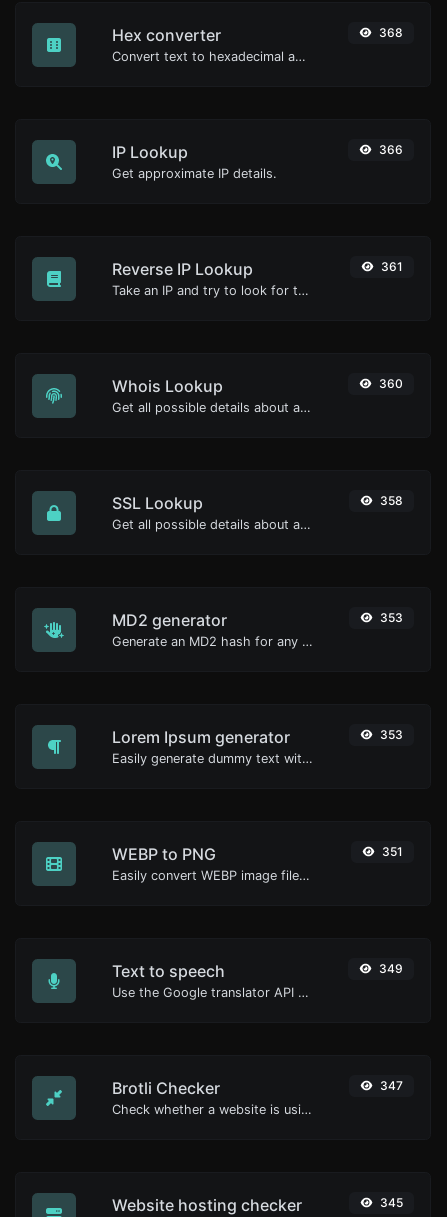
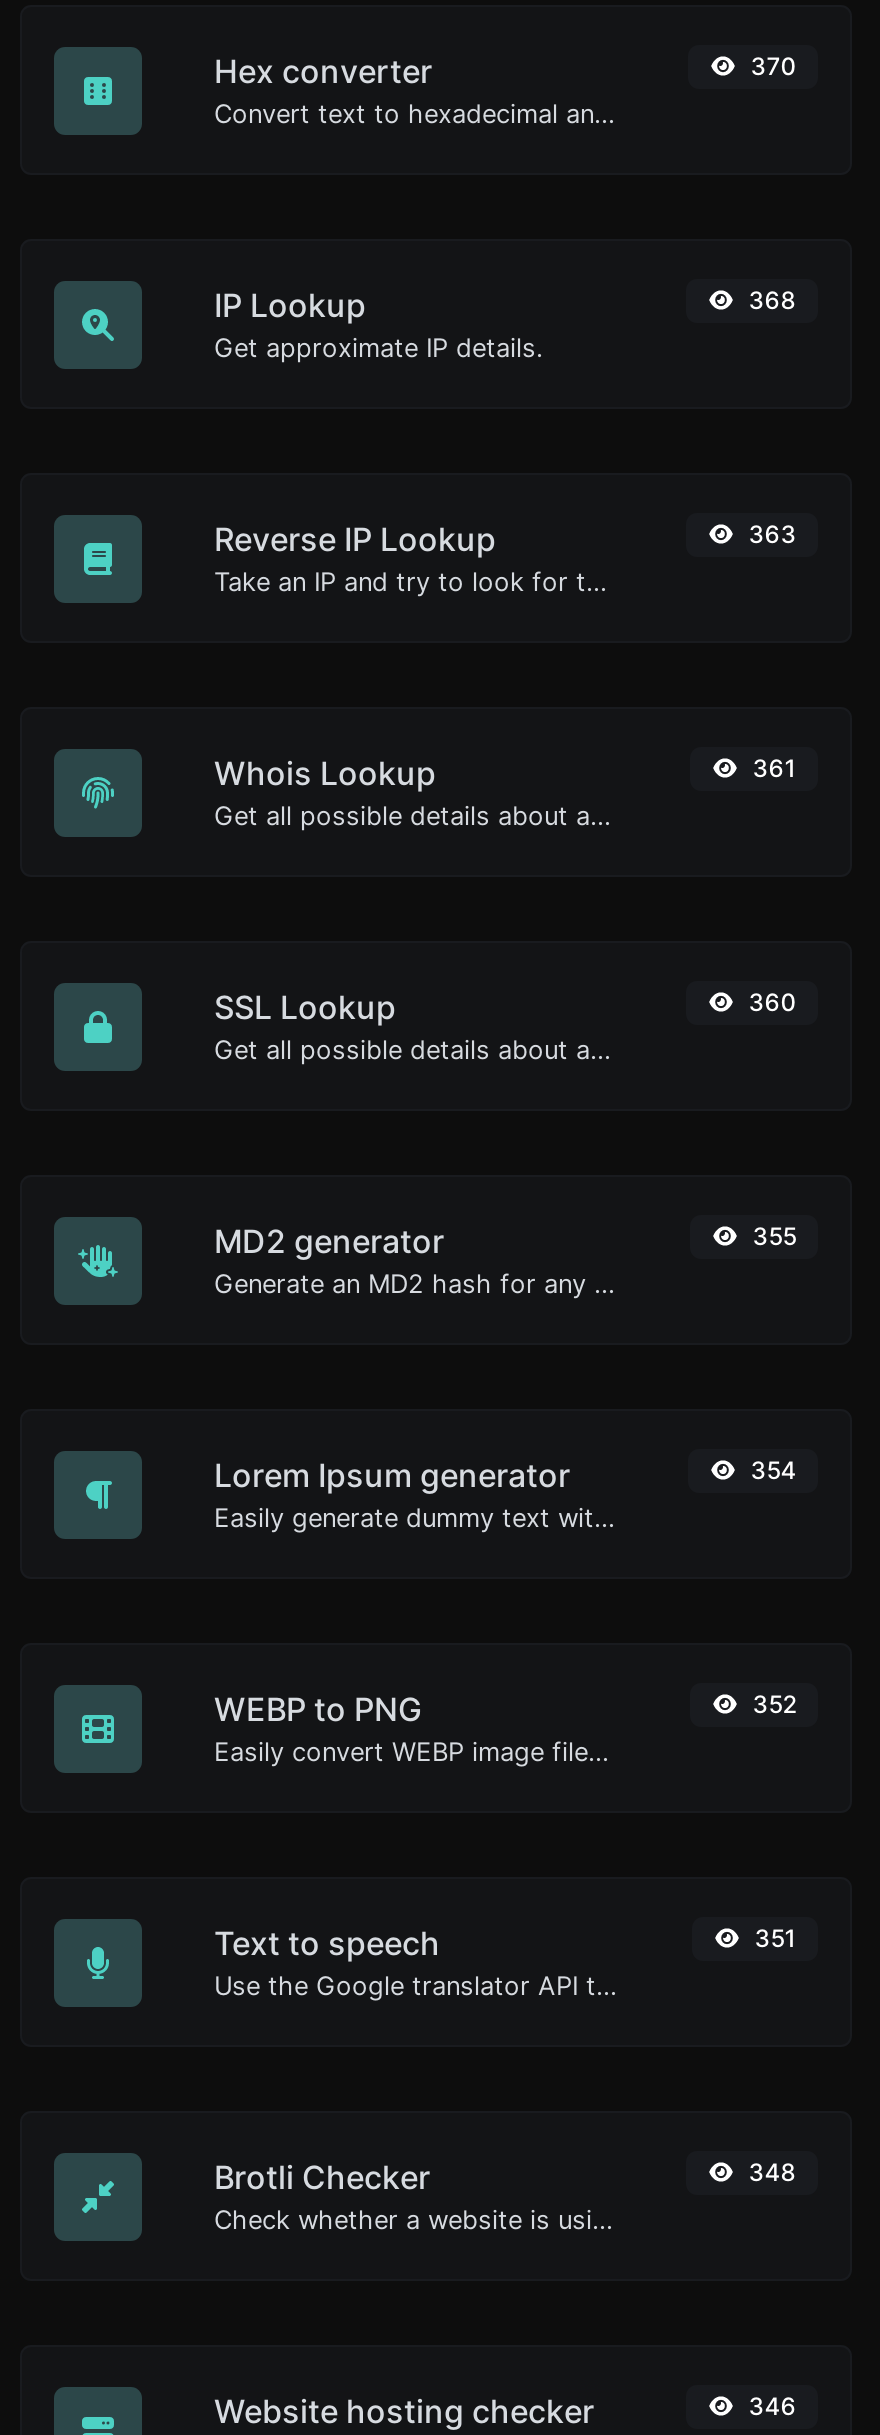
- 368
+ 370

- 366
+ 368

- 361
+ 363

- 360
+ 361

- 358
+ 360

- 353
+ 355

- 353
+ 354

- 351
+ 352

- 349
+ 351

- 347
+ 348

- 345
+ 346
